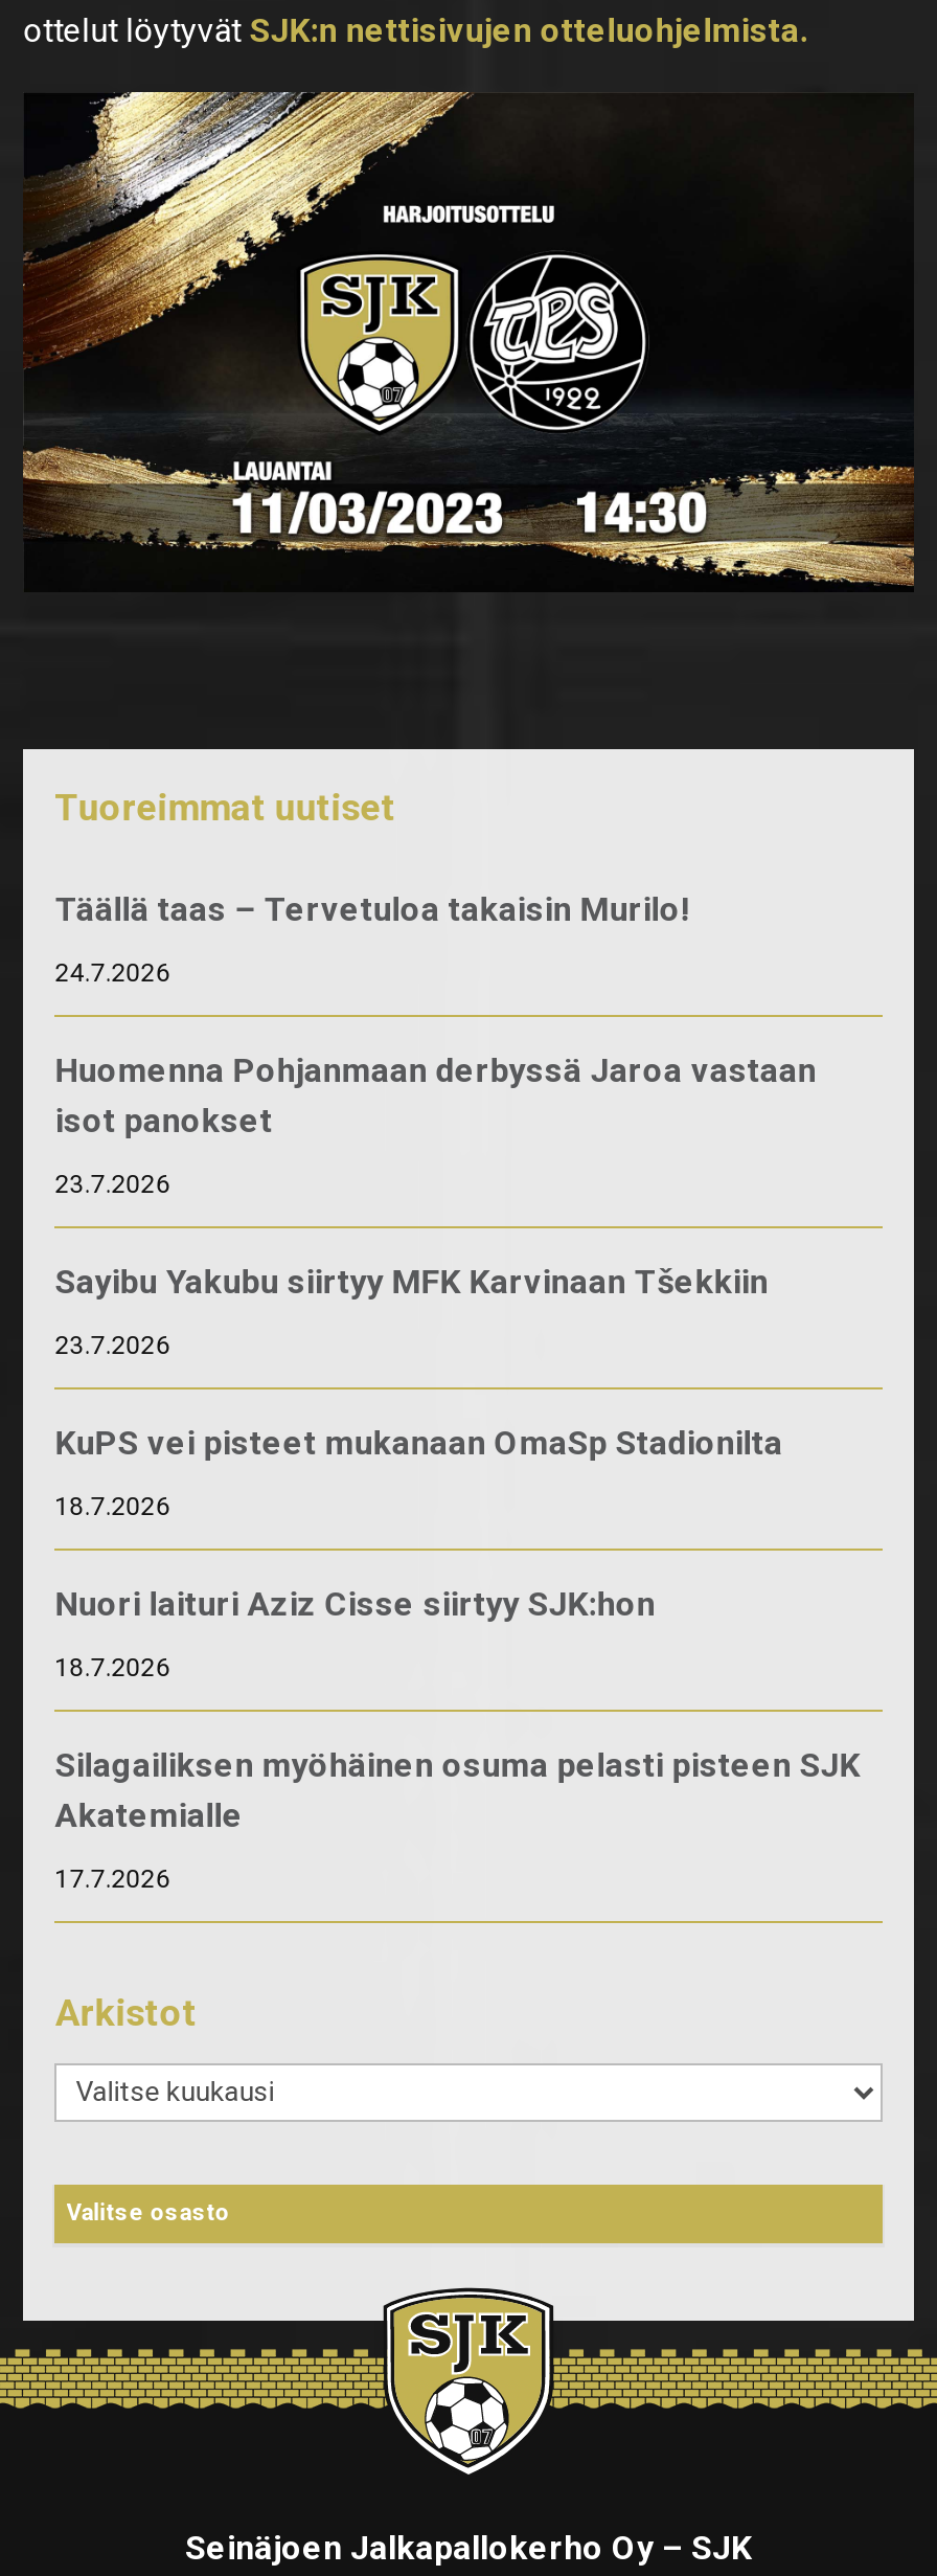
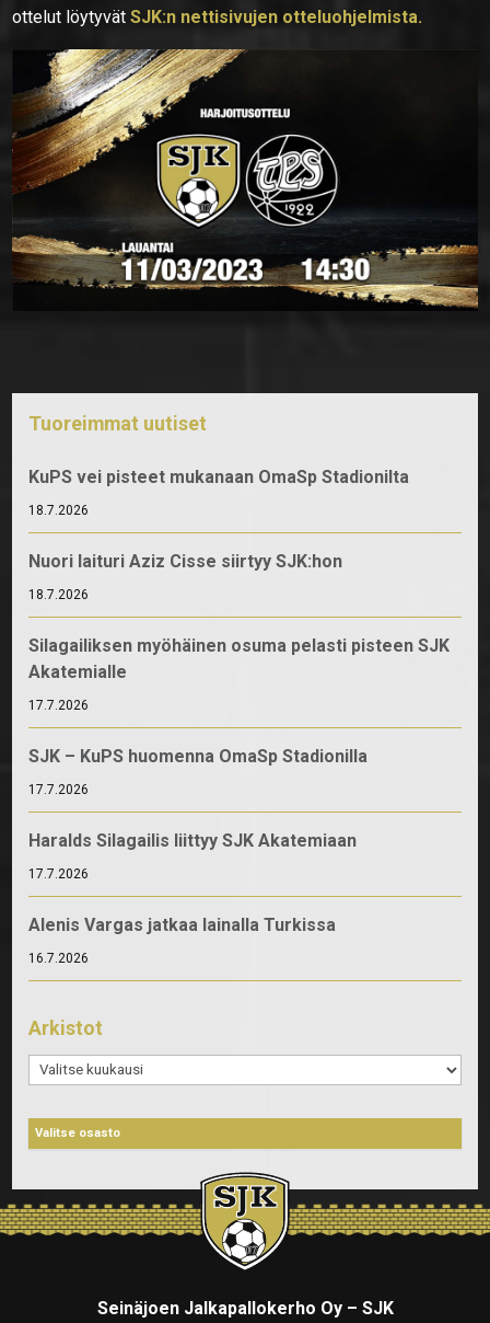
- Täällä taas – Tervetuloa takaisin Murilo!
- 24.7.2026
- Huomenna Pohjanmaan derbyssä Jaroa vastaan
- isot panokset
- 23.7.2026
- Sayibu Yakubu siirtyy MFK Karvinaan Tšekkiin
- 23.7.2026

moved up: KuPS vei pisteet mukanaan OmaSp Stadionilta | 18.7.2026 | Nuori laituri Aziz Cisse siirtyy SJK:hon | 18.7.2026 | Silagailiksen myöhäinen osuma pelasti pisteen SJK | Akatemialle | 17.7.2026

+ SJK – KuPS huomenna OmaSp Stadionilla
+ 17.7.2026
+ Haralds Silagailis liittyy SJK Akatemiaan
+ 17.7.2026
+ Alenis Vargas jatkaa lainalla Turkissa
+ 16.7.2026
